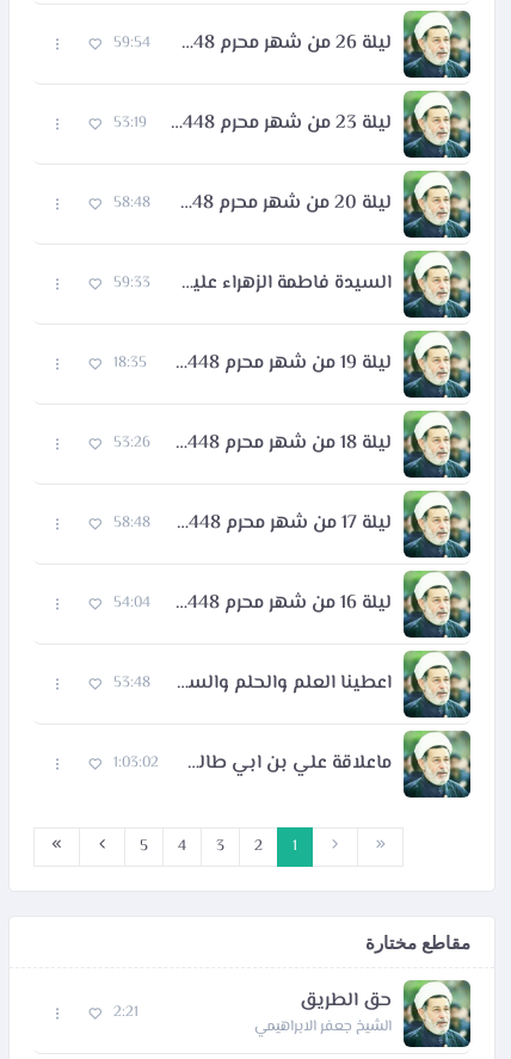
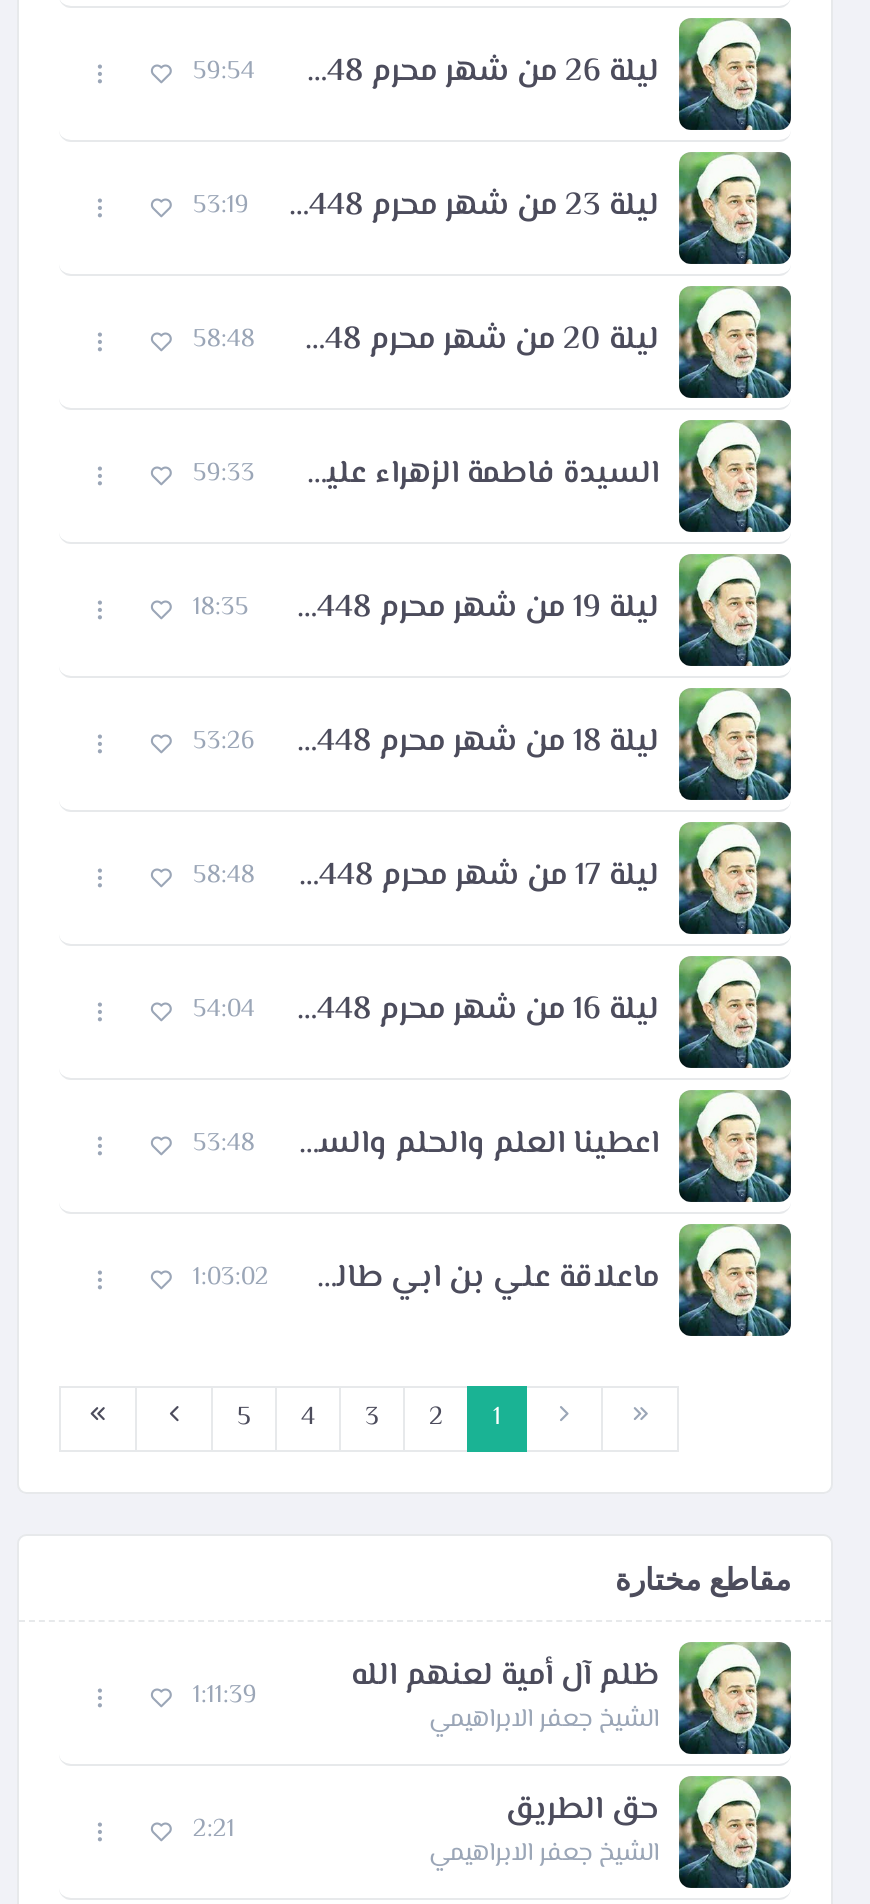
+ 1:11:39

+ ظلم آل أمية لعنهم الله
+ الشيخ جعفر الابراهيمي
